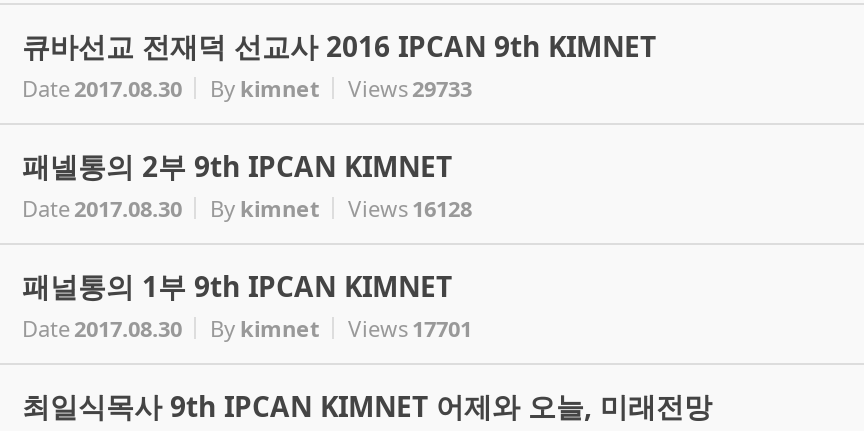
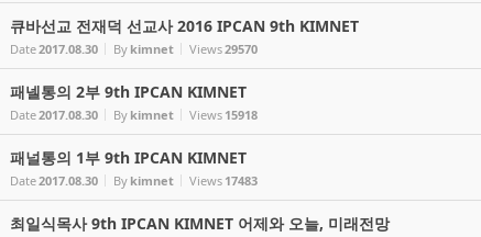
- Date 2017.08.30 By kimnet Views 29733
+ Date 2017.08.30 By kimnet Views 29570

- Date 2017.08.30 By kimnet Views 16128
+ Date 2017.08.30 By kimnet Views 15918

- Date 2017.08.30 By kimnet Views 17701
+ Date 2017.08.30 By kimnet Views 17483
